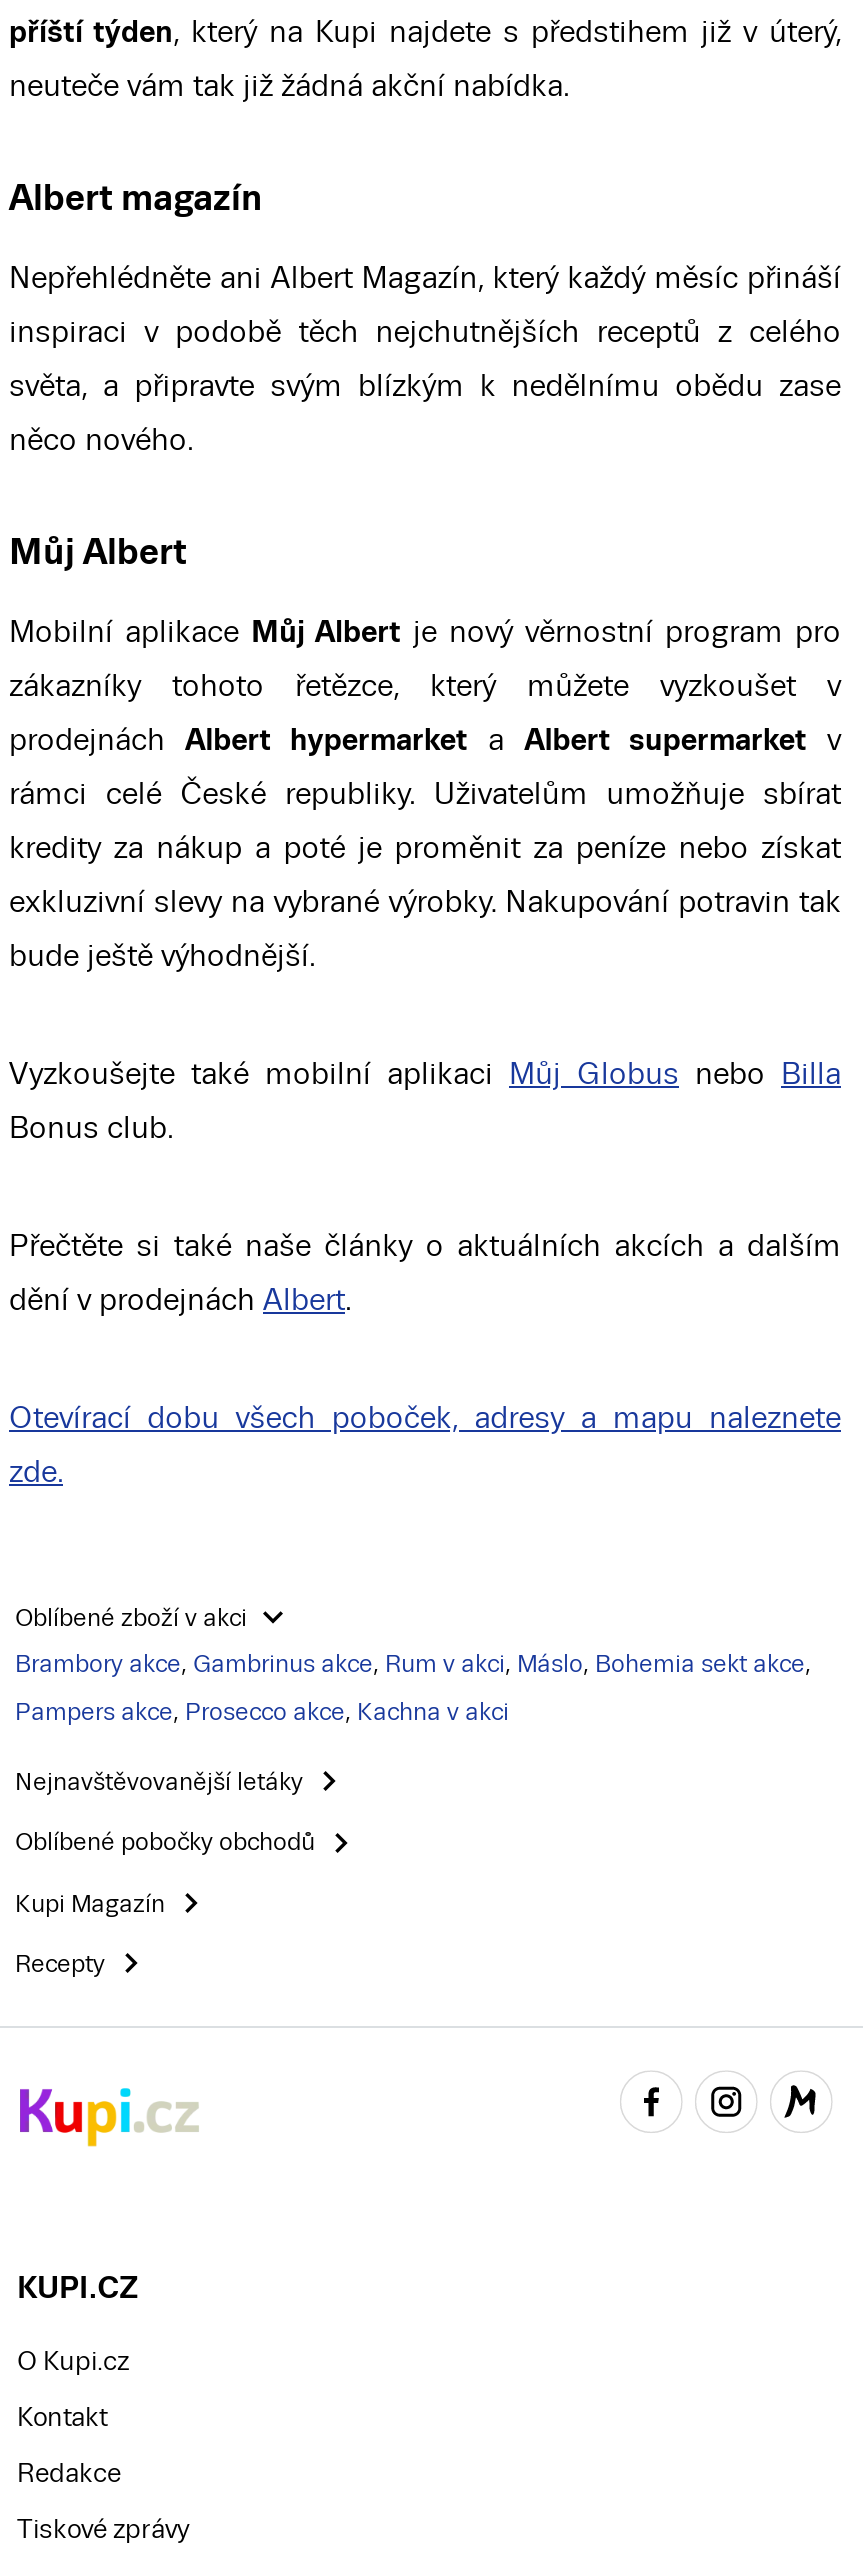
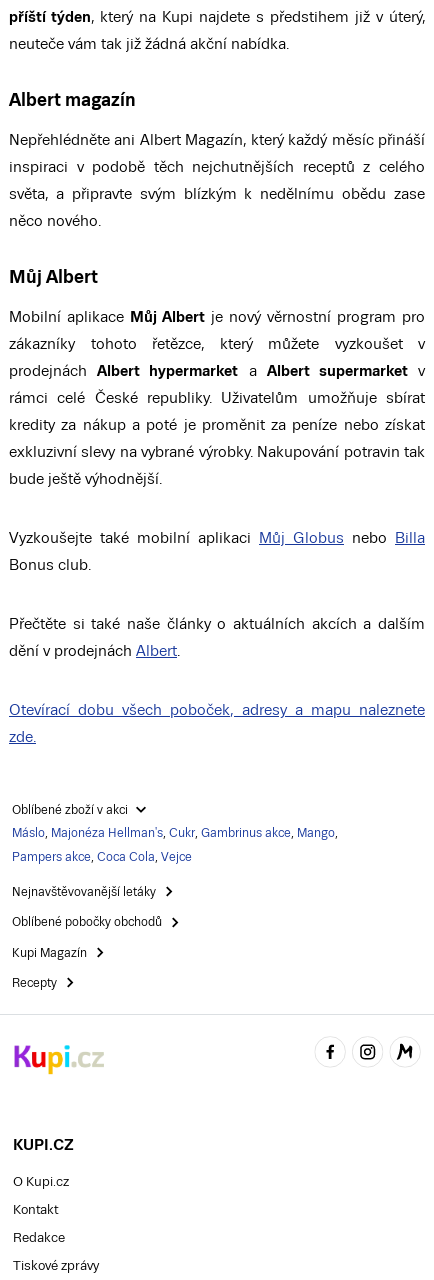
- Brambory akce, Gambrinus akce, Rum v akci, Máslo, Bohemia sekt akce,
+ Máslo, Majonéza Hellman's, Cukr, Gambrinus akce, Mango,

- Pampers akce, Prosecco akce, Kachna v akci
+ Pampers akce, Coca Cola, Vejce
